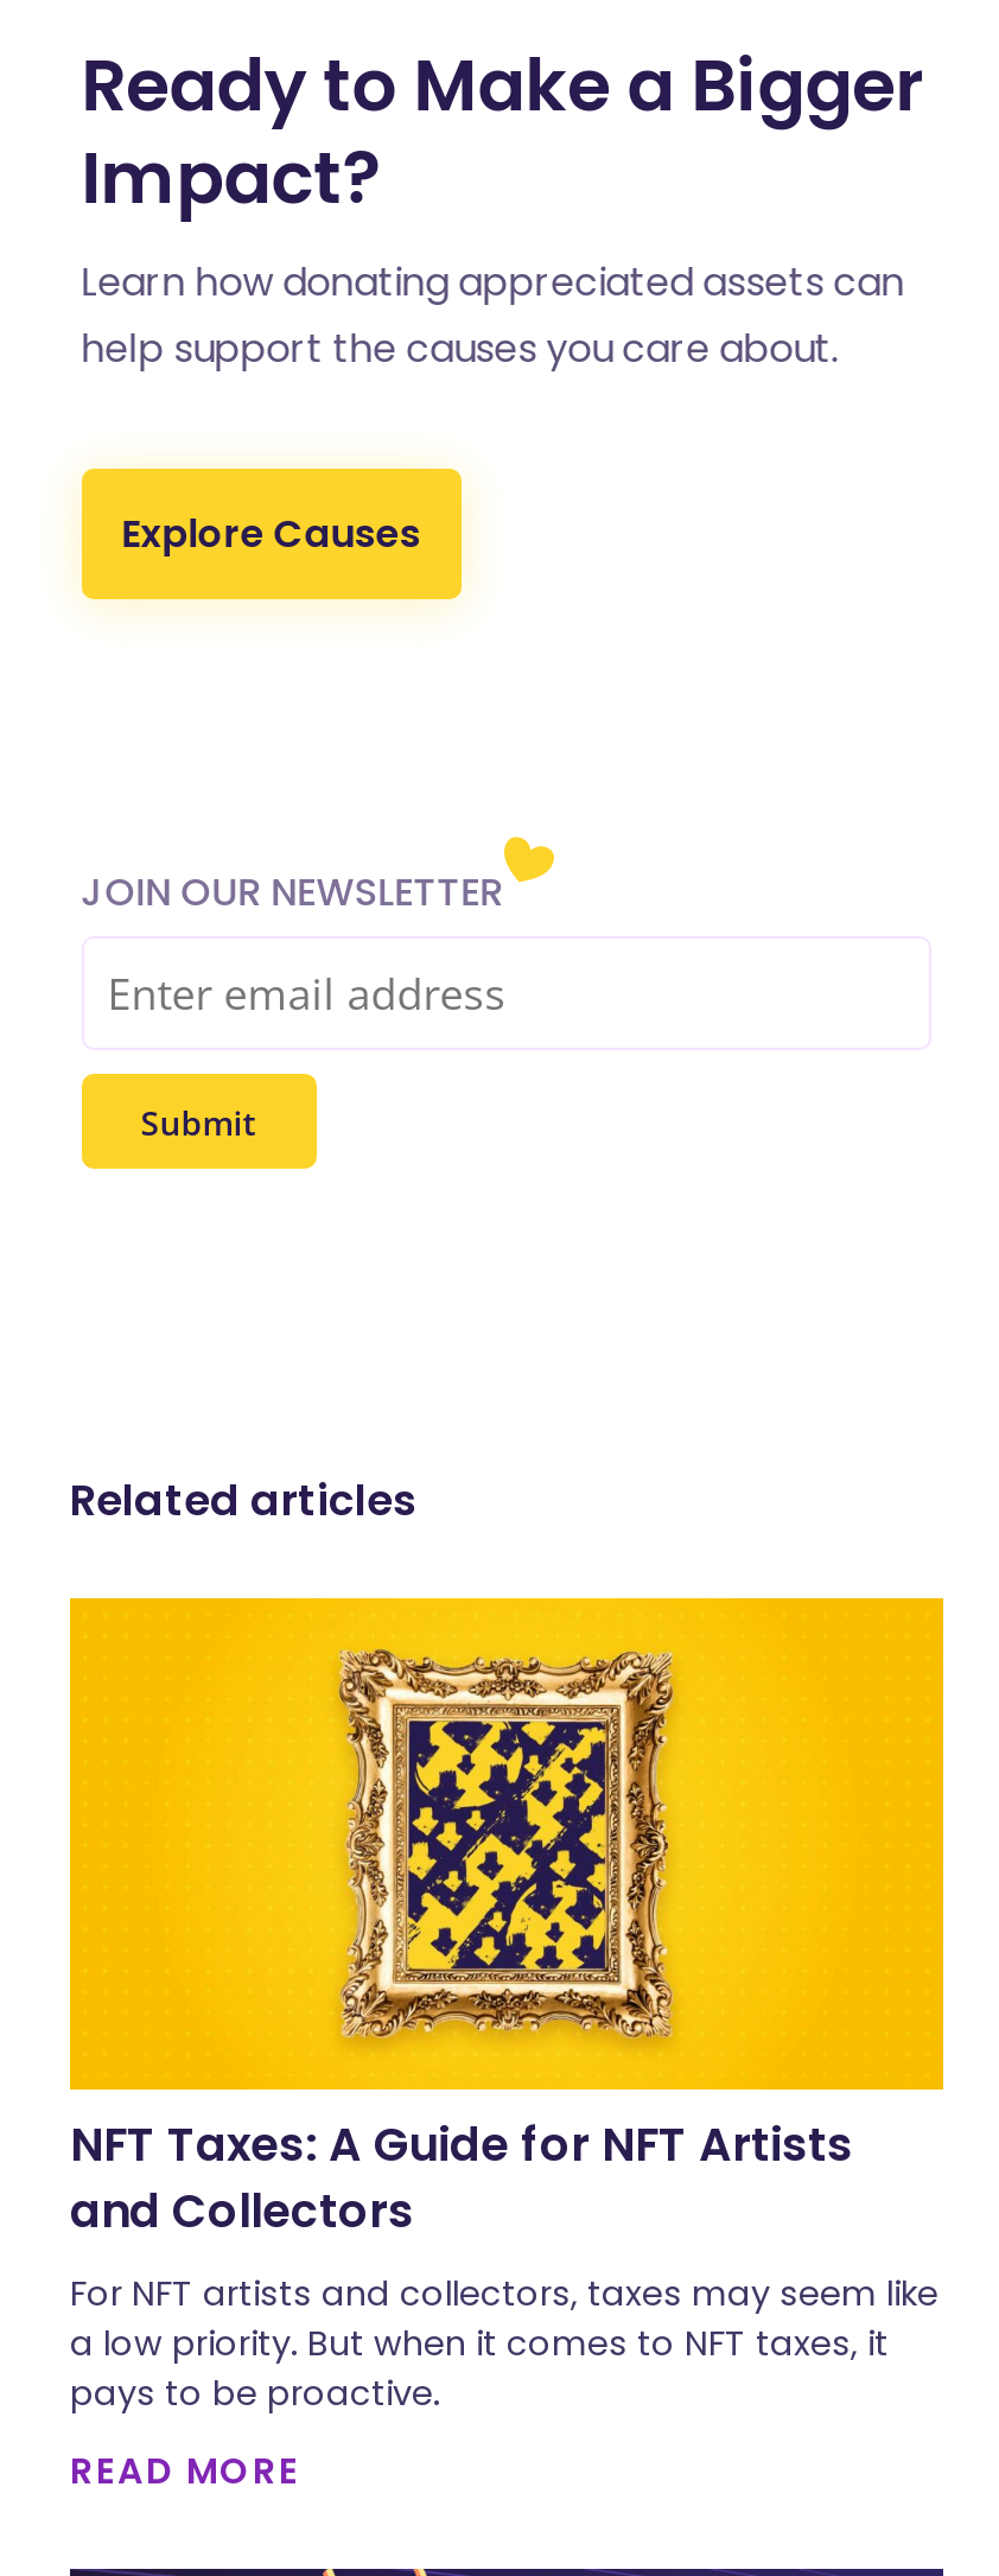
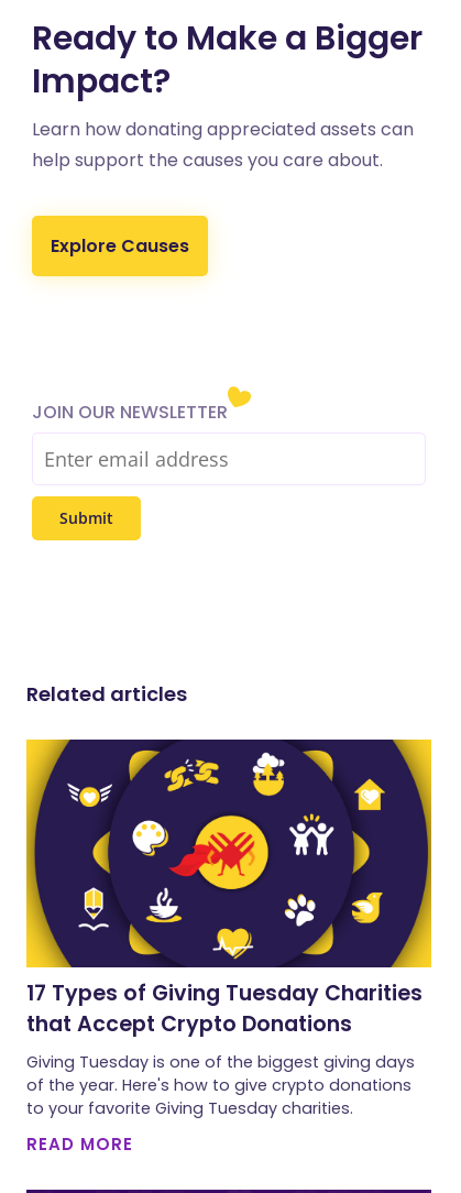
- [image]
- NFT Taxes: A Guide for NFT Artists
- and Collectors
- For NFT artists and collectors, taxes may seem like
- a low priority. But when it comes to NFT taxes, it
- pays to be proactive.
+ [image]
+ 17 Types of Giving Tuesday Charities
+ that Accept Crypto Donations
+ Giving Tuesday is one of the biggest giving days
+ of the year. Here's how to give crypto donations
+ to your favorite Giving Tuesday charities.
